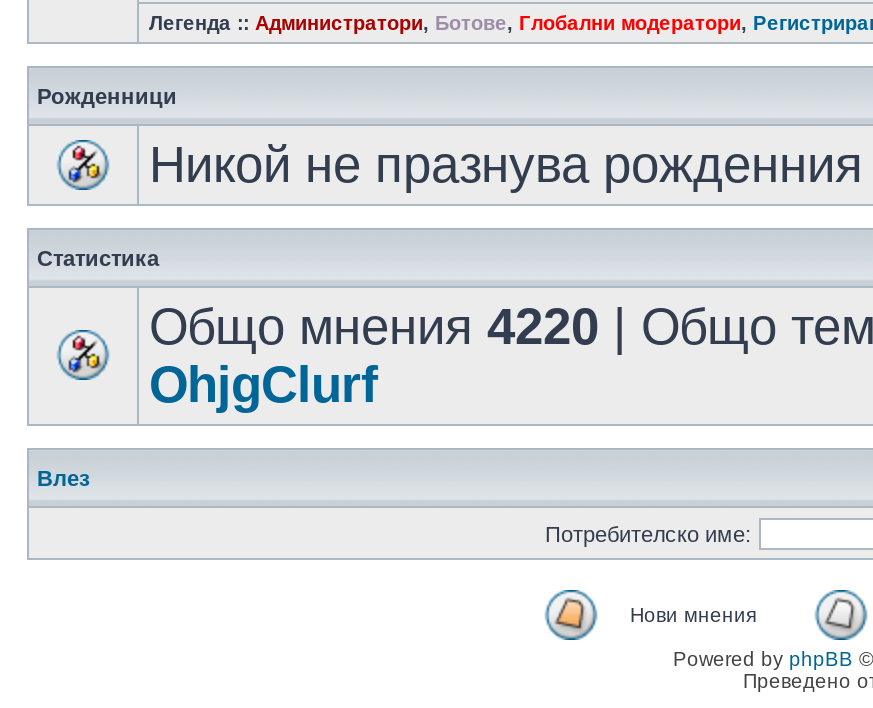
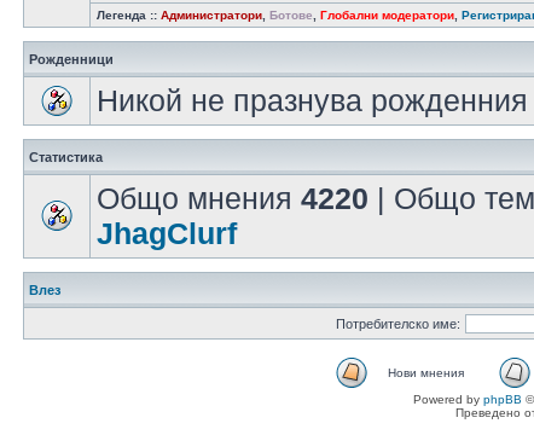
- OhjgClurf
+ JhagClurf
